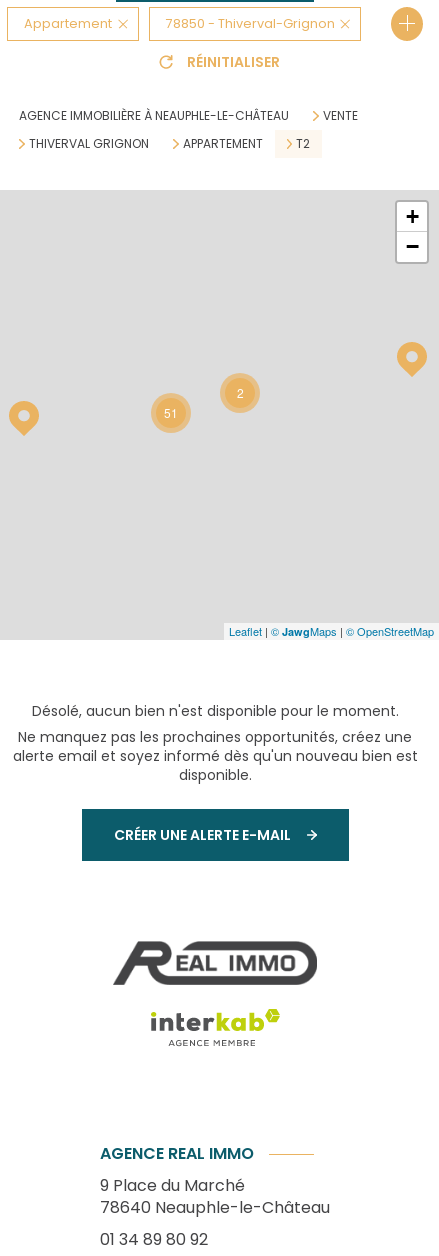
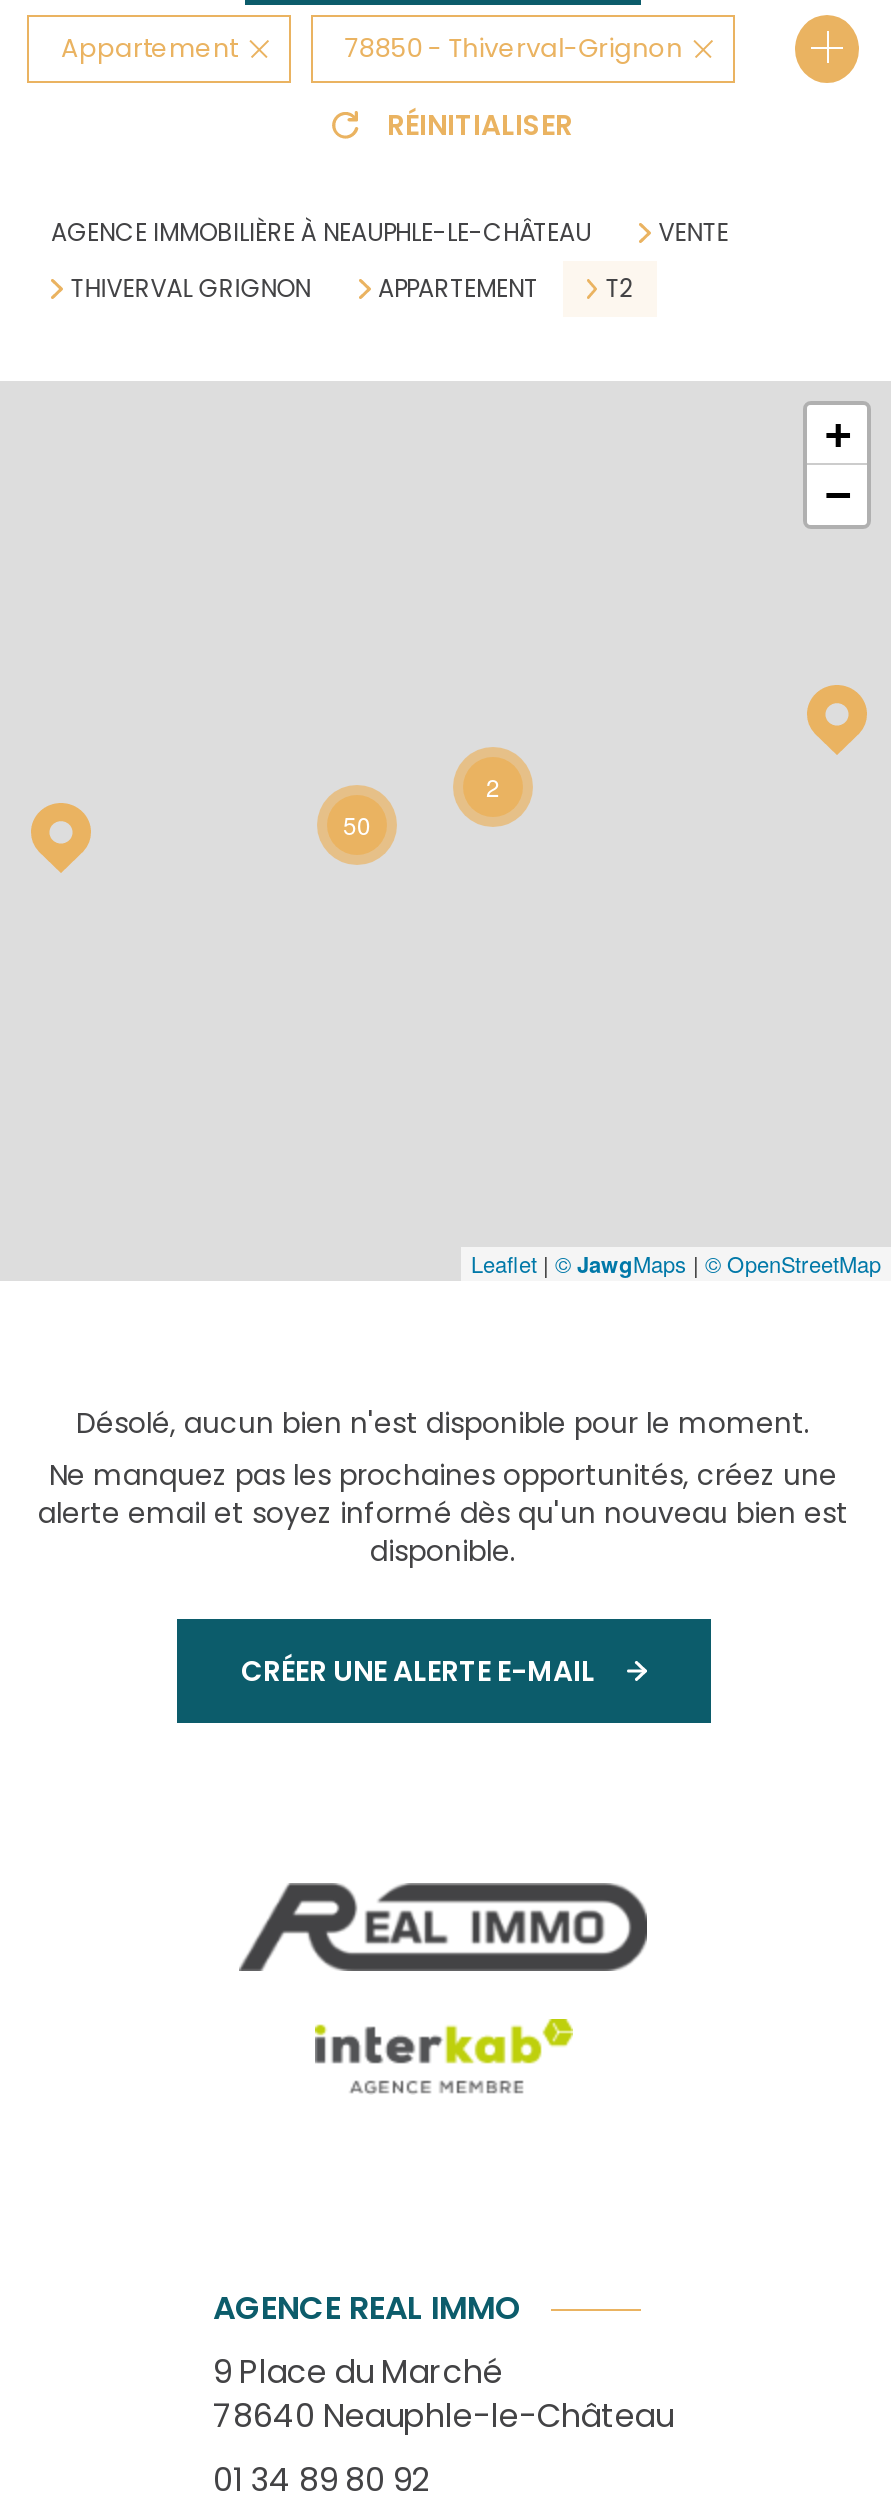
- 51
+ 50
